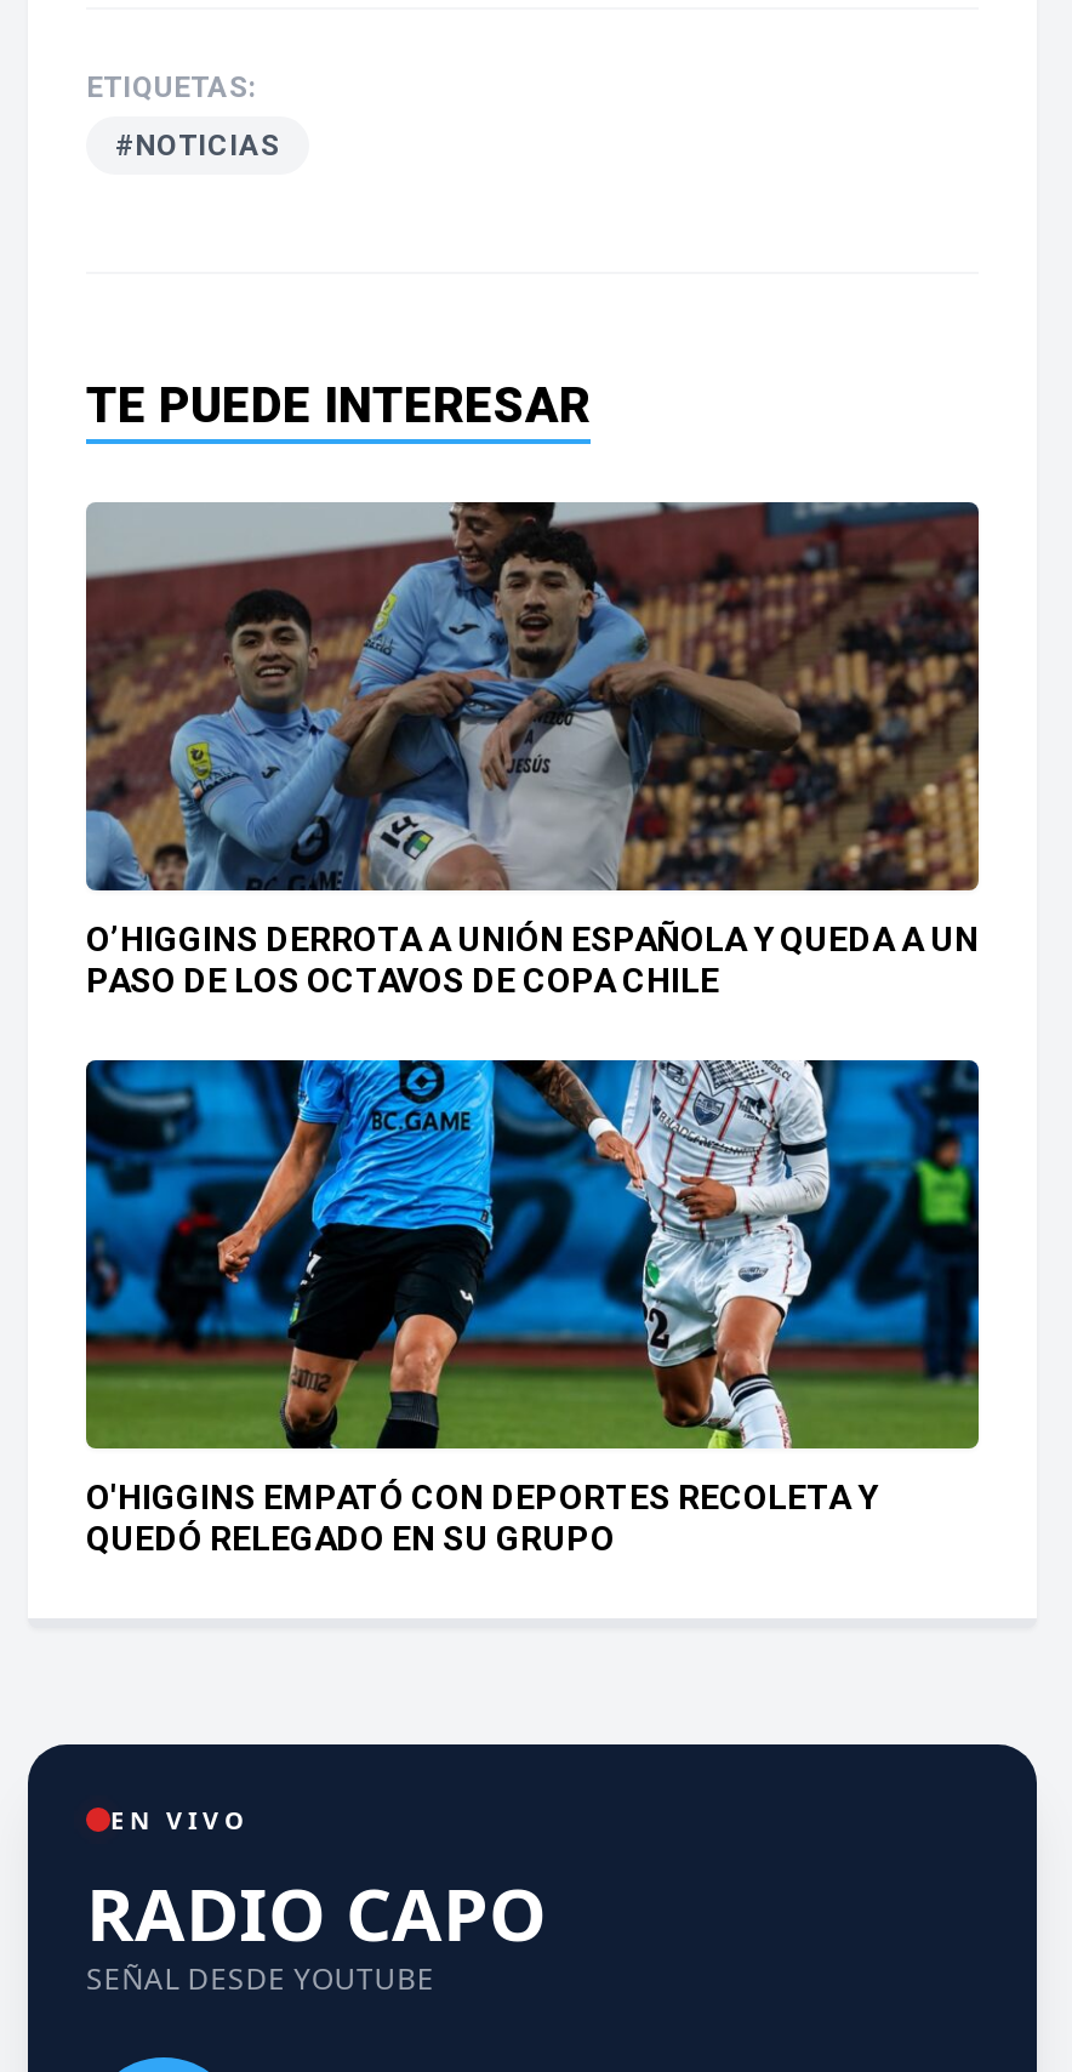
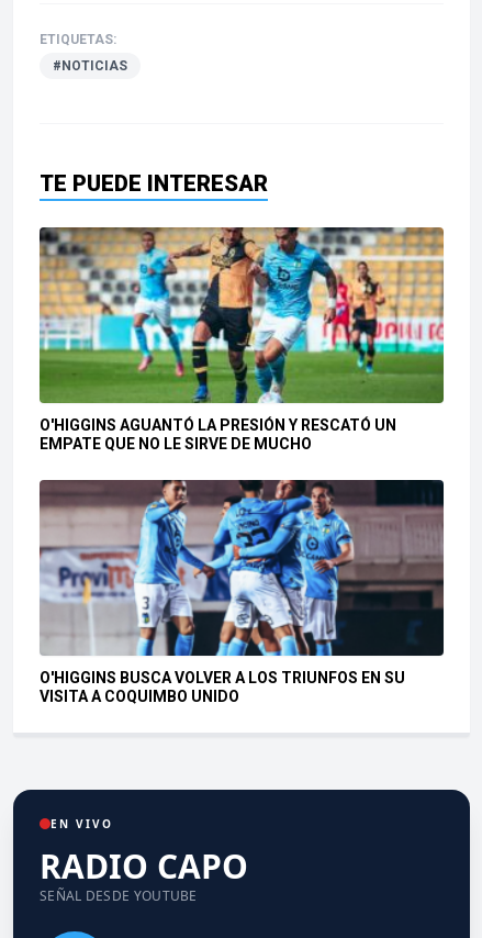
- [image]
- O’HIGGINS DERROTA A UNIÓN ESPAÑOLA Y QUEDA A UN
- PASO DE LOS OCTAVOS DE COPA CHILE
+ [image]
+ O'HIGGINS AGUANTÓ LA PRESIÓN Y RESCATÓ UN
+ EMPATE QUE NO LE SIRVE DE MUCHO

- [image]
- O'HIGGINS EMPATÓ CON DEPORTES RECOLETA Y
- QUEDÓ RELEGADO EN SU GRUPO
+ [image]
+ O'HIGGINS BUSCA VOLVER A LOS TRIUNFOS EN SU
+ VISITA A COQUIMBO UNIDO
